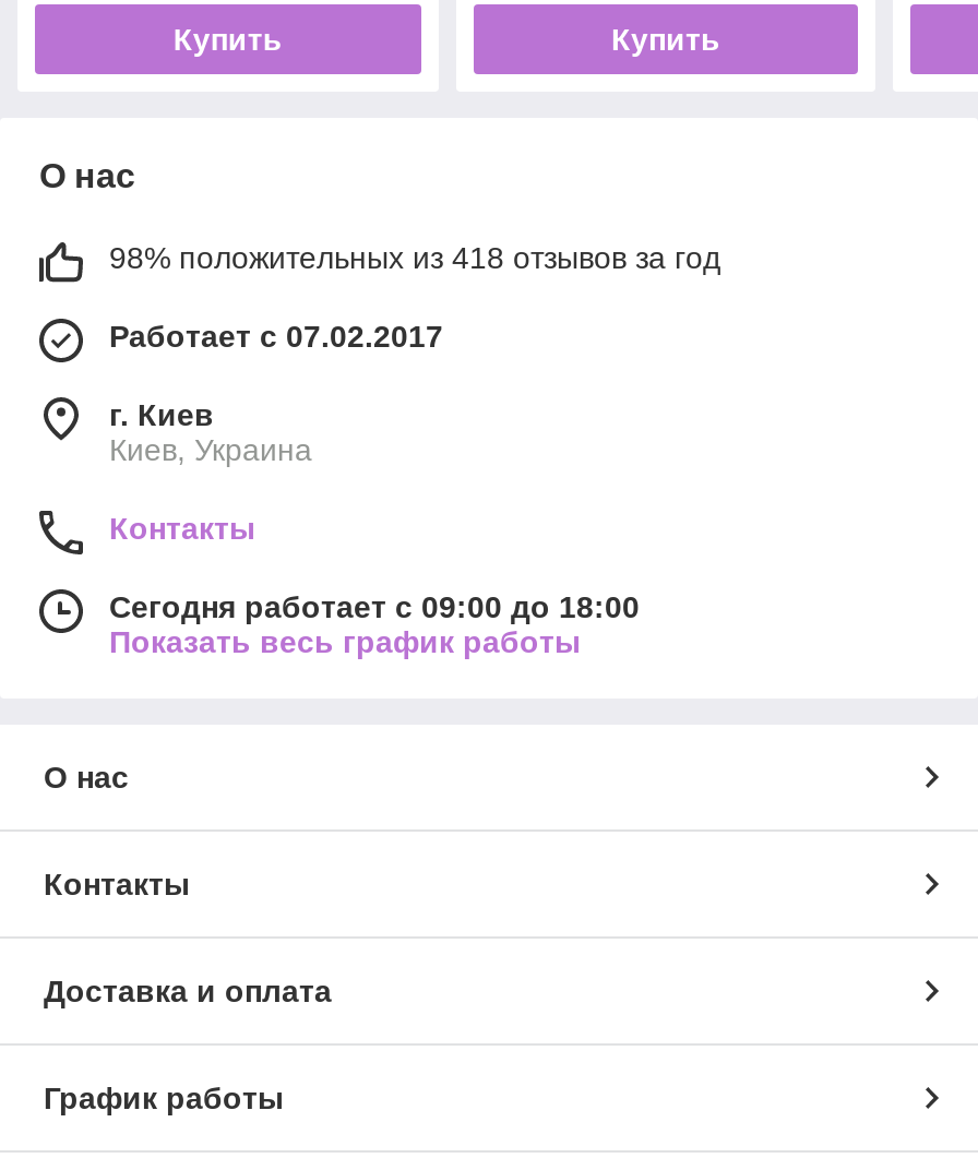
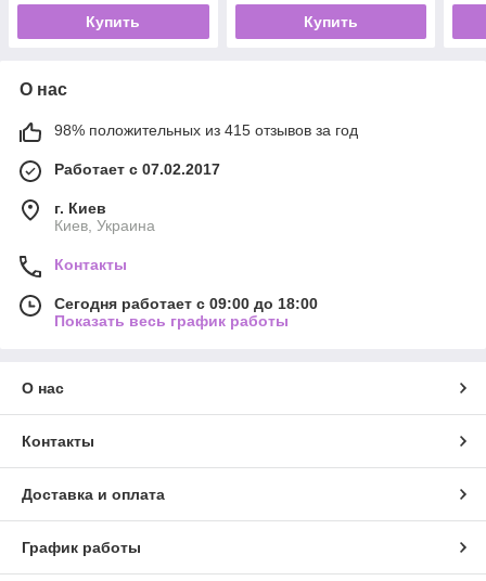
- 98% положительных из 418 отзывов за год
+ 98% положительных из 415 отзывов за год
